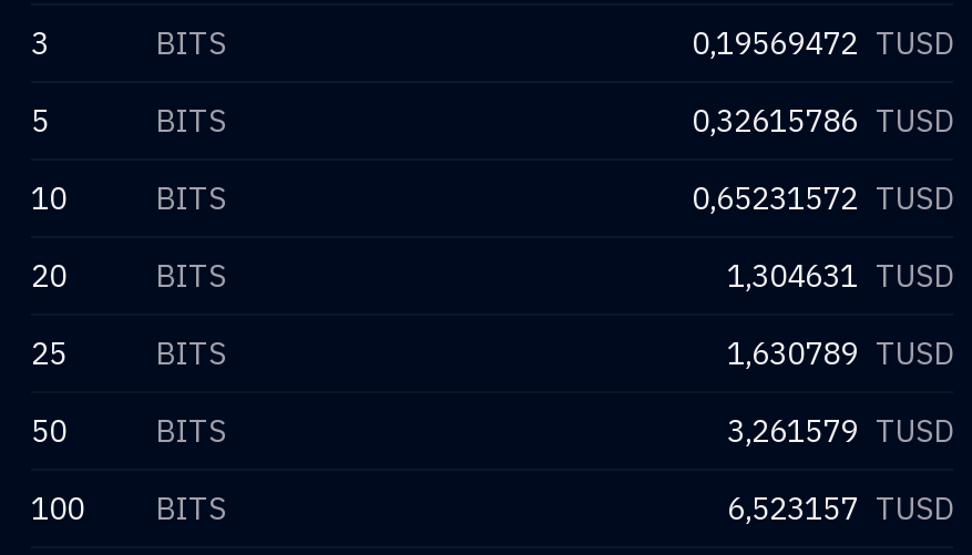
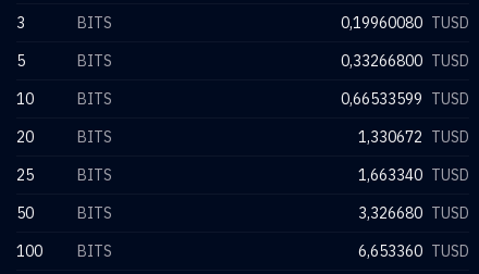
- 0,19569472 TUSD
+ 0,19960080 TUSD

- 0,32615786 TUSD
+ 0,33266800 TUSD

- 0,65231572 TUSD
+ 0,66533599 TUSD

- 1,304631 TUSD
+ 1,330672 TUSD

- 1,630789 TUSD
+ 1,663340 TUSD

- 3,261579 TUSD
+ 3,326680 TUSD

- 6,523157 TUSD
+ 6,653360 TUSD
